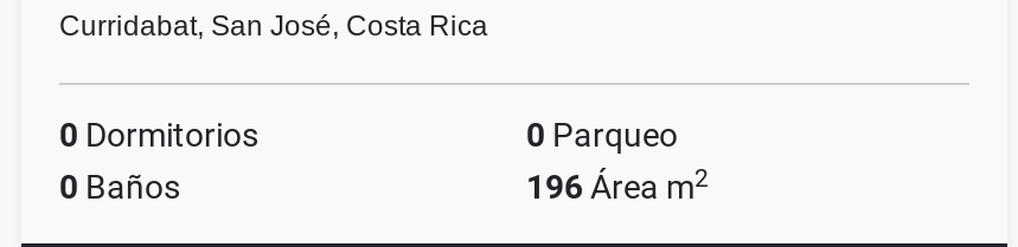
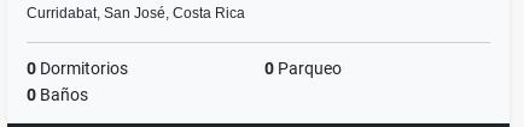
- 196 Área m2
